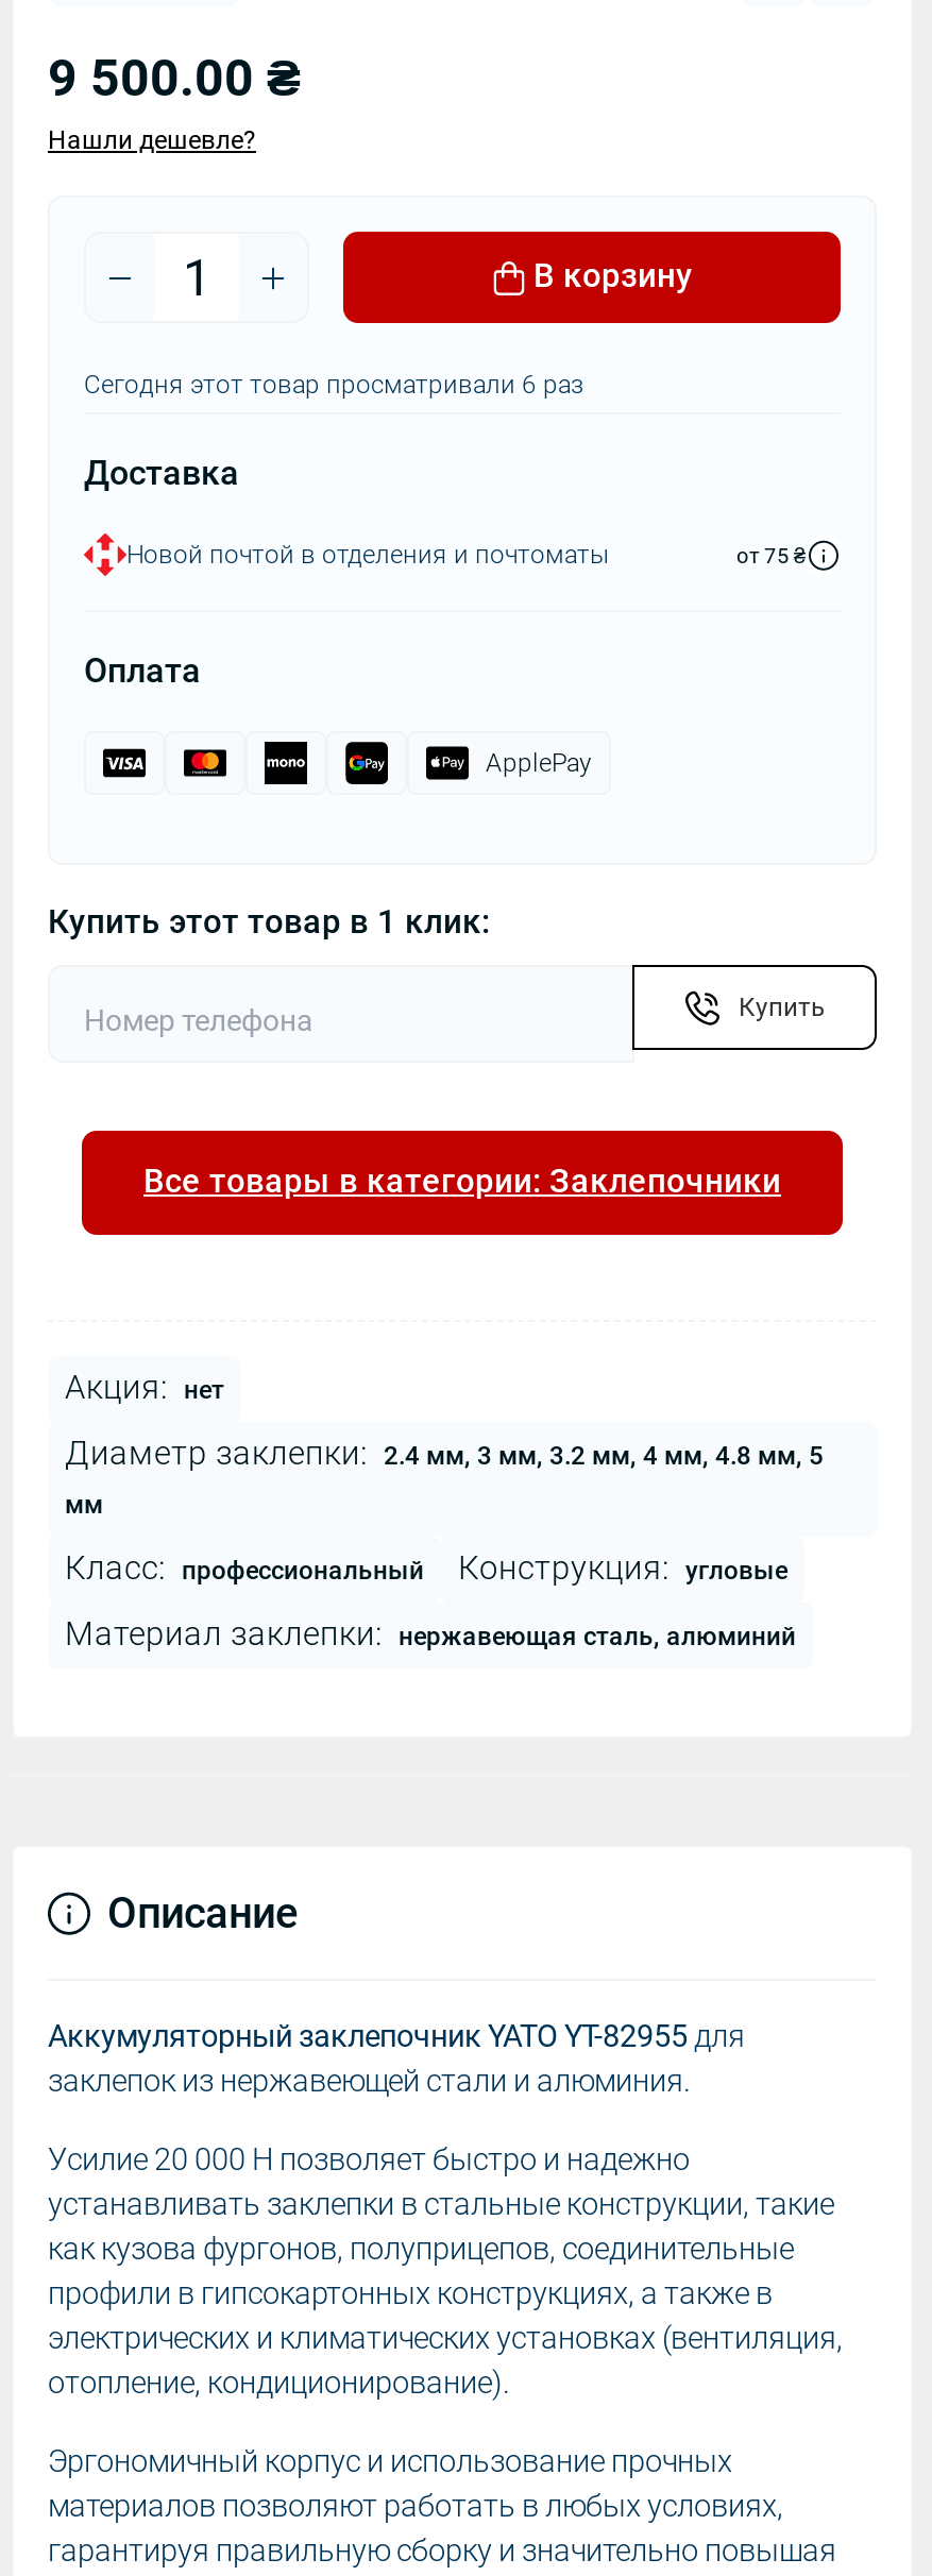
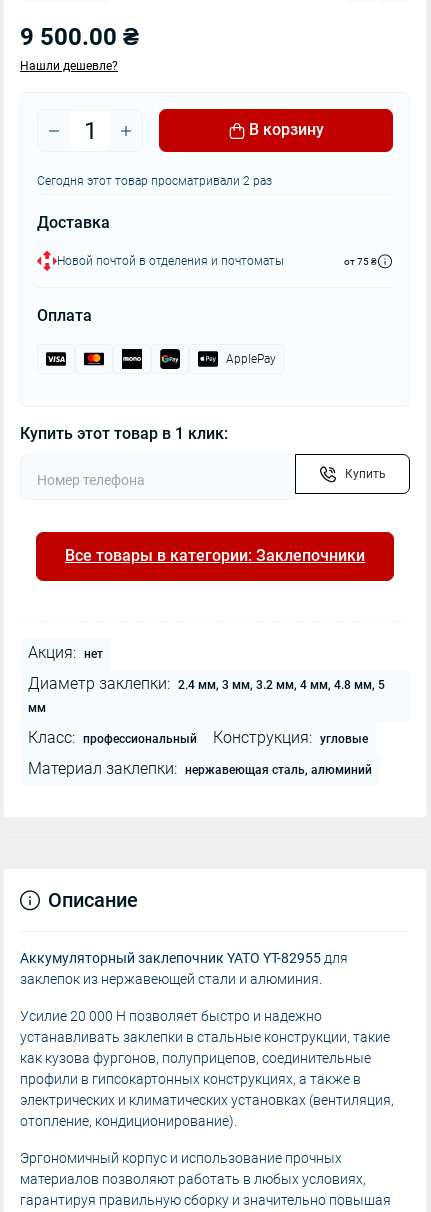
- Сегодня этот товар просматривали 6 раз
+ Сегодня этот товар просматривали 2 раз
